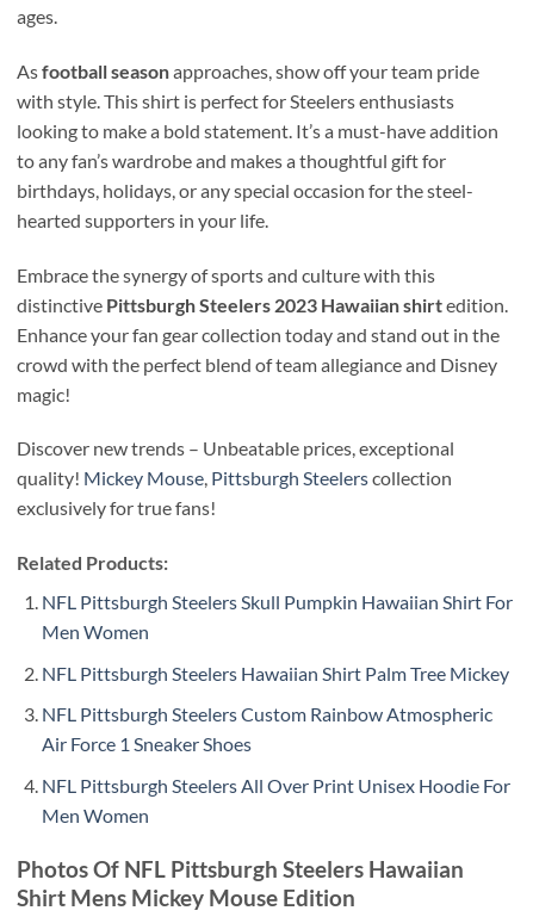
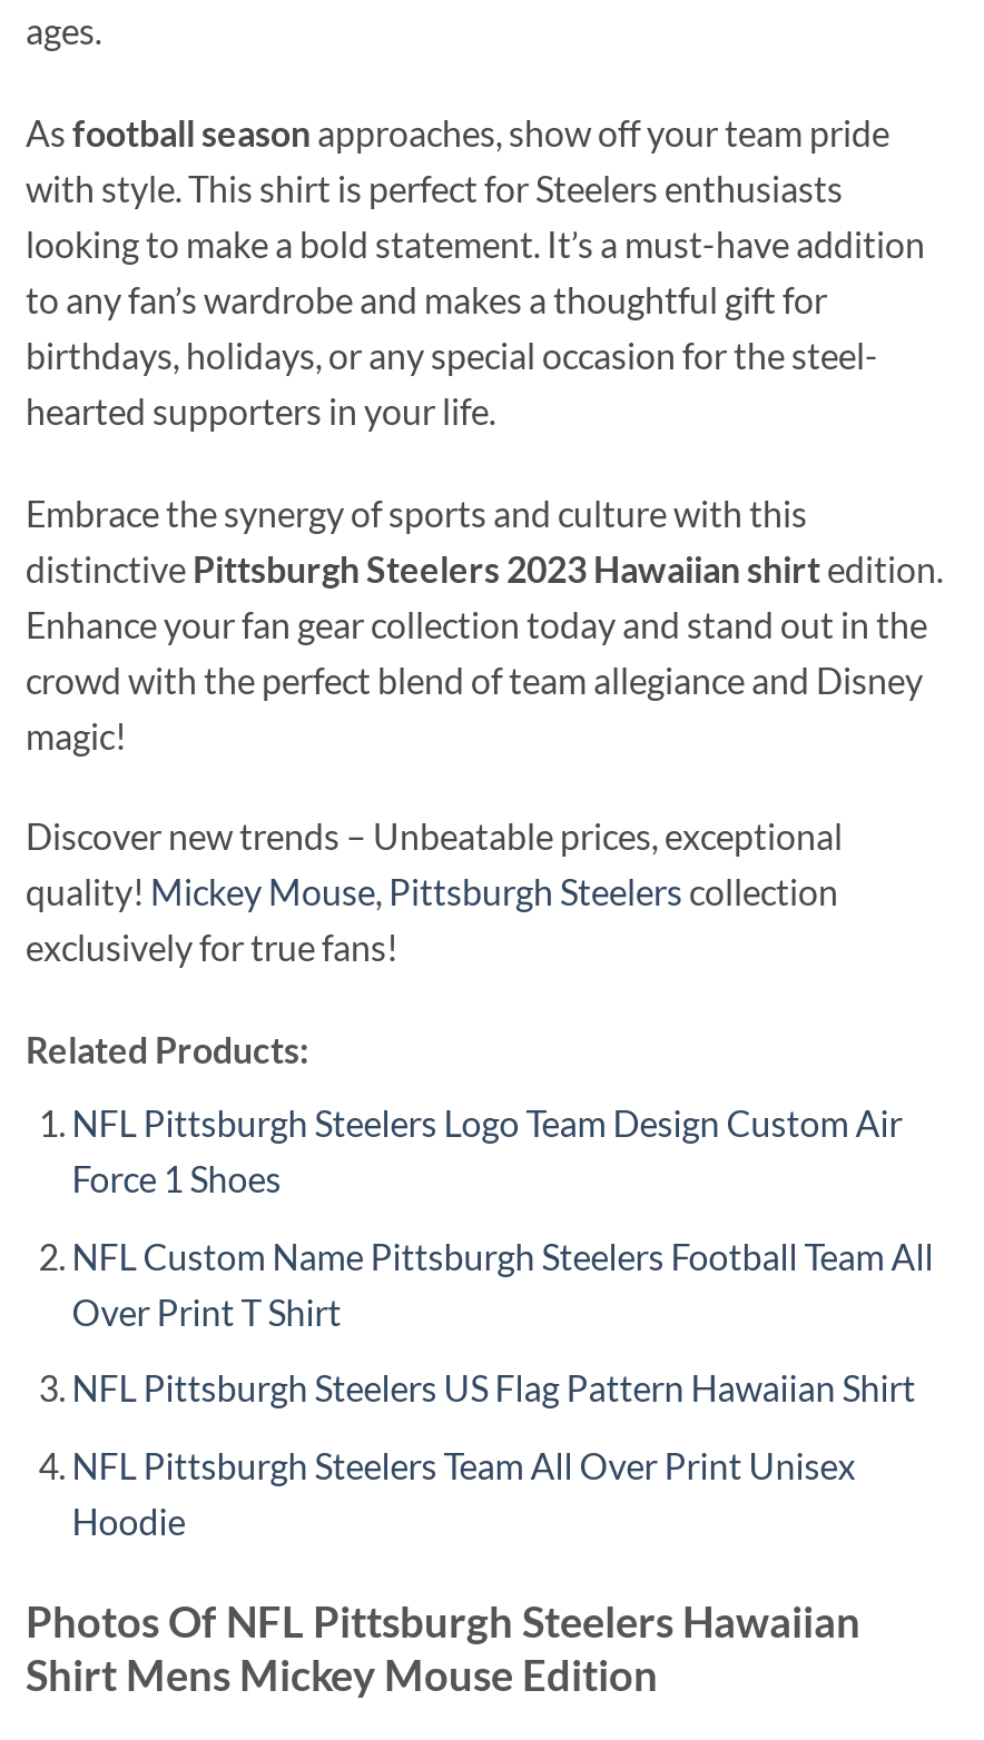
- NFL Pittsburgh Steelers Skull Pumpkin Hawaiian Shirt For
- Men Women
+ NFL Pittsburgh Steelers Logo Team Design Custom Air
+ Force 1 Shoes

- NFL Pittsburgh Steelers Hawaiian Shirt Palm Tree Mickey
+ NFL Custom Name Pittsburgh Steelers Football Team All
+ Over Print T Shirt

- NFL Pittsburgh Steelers Custom Rainbow Atmospheric
- Air Force 1 Sneaker Shoes
+ NFL Pittsburgh Steelers US Flag Pattern Hawaiian Shirt

- NFL Pittsburgh Steelers All Over Print Unisex Hoodie For
- Men Women
+ NFL Pittsburgh Steelers Team All Over Print Unisex
+ Hoodie
